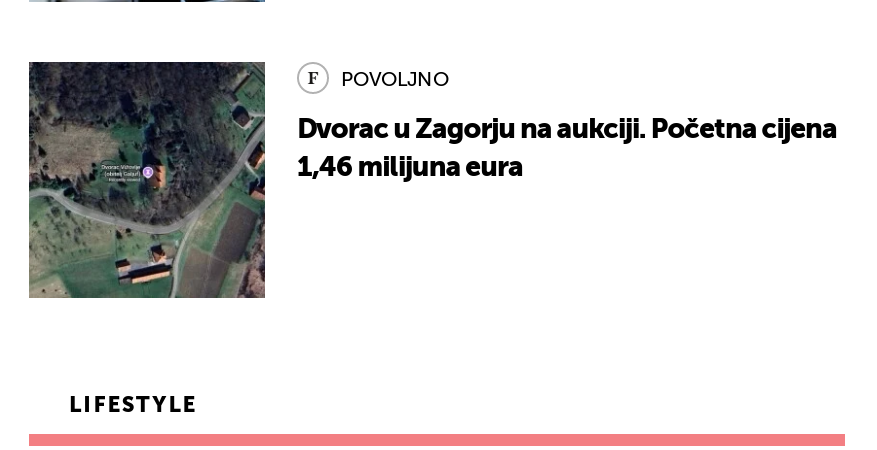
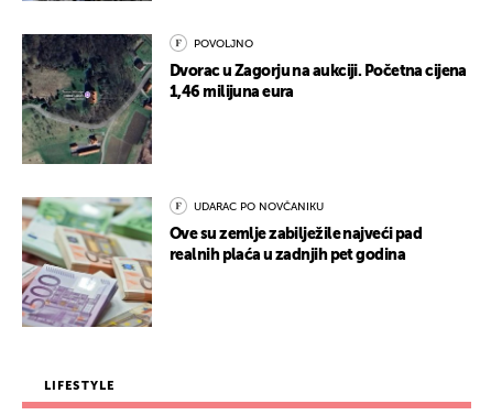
+ [image]
+ UDARAC PO NOVČANIKU
+ Ove su zemlje zabilježile najveći pad
+ realnih plaća u zadnjih pet godina
